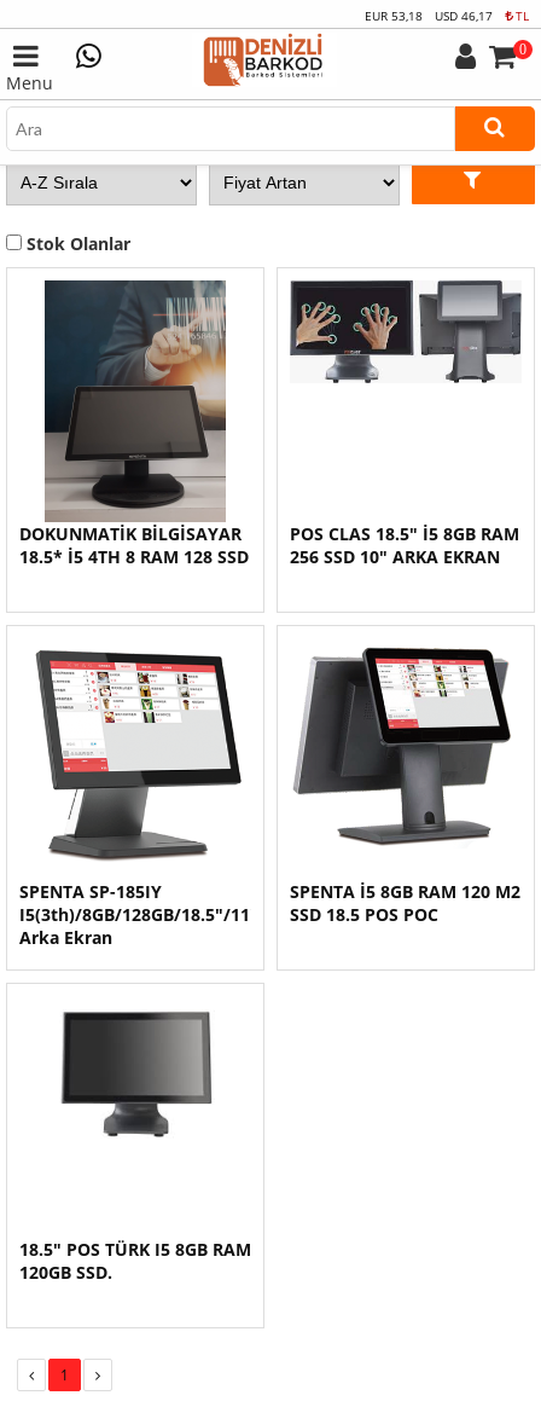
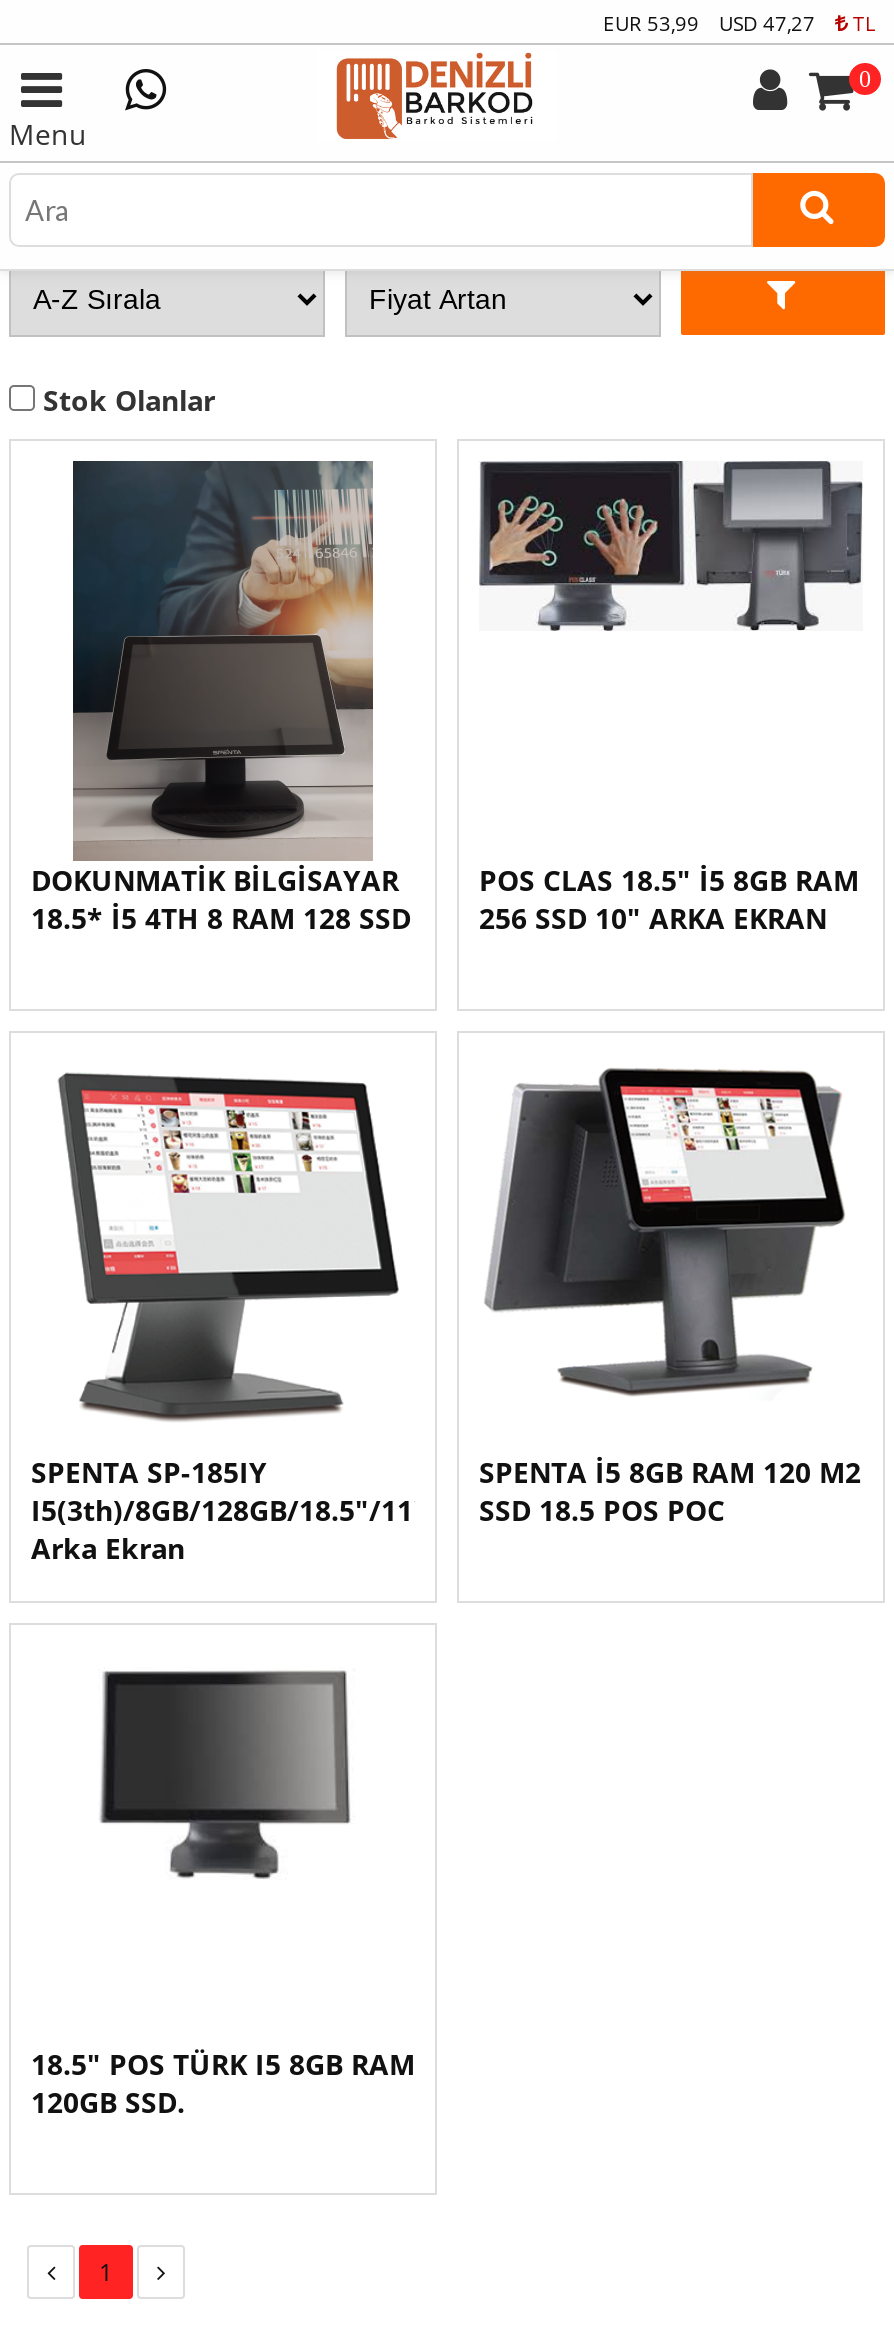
- EUR 53,18
+ EUR 53,99

- USD 46,17
+ USD 47,27
